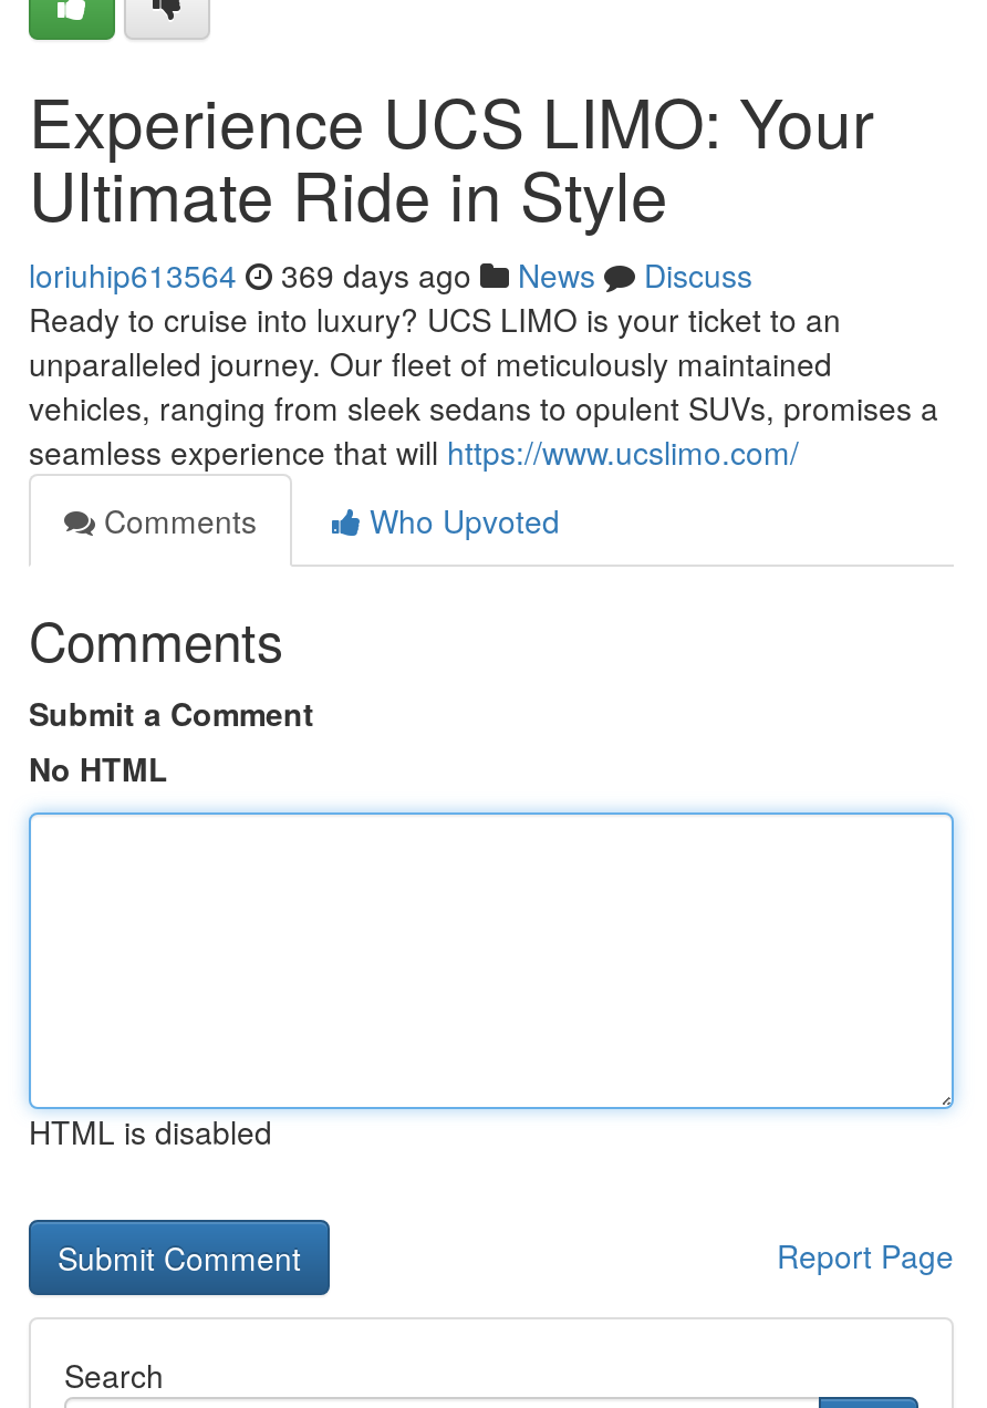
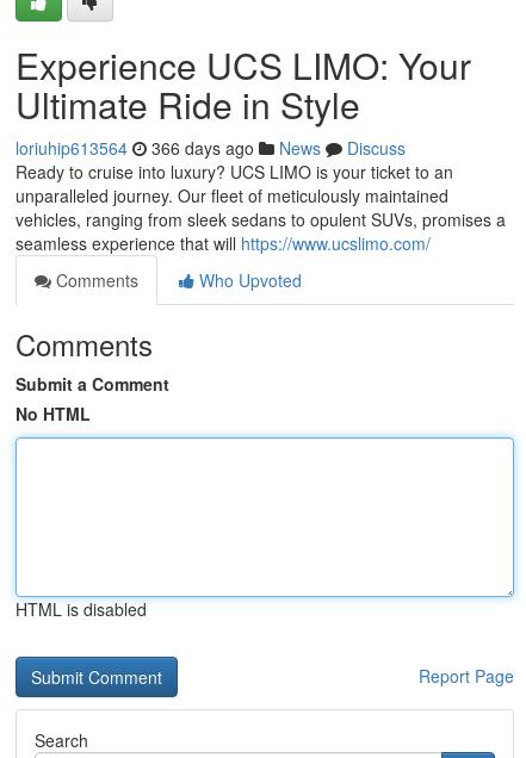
- loriuhip613564 369 days ago News Discuss
+ loriuhip613564 366 days ago News Discuss
